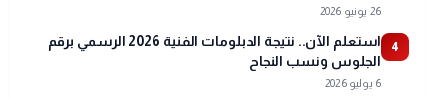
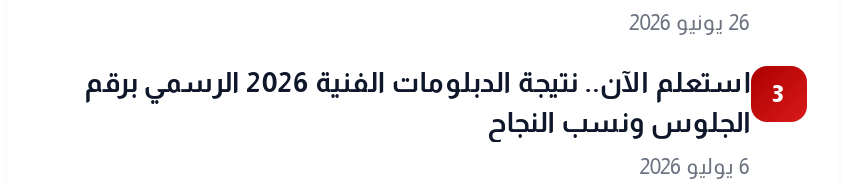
- 4
+ 3
